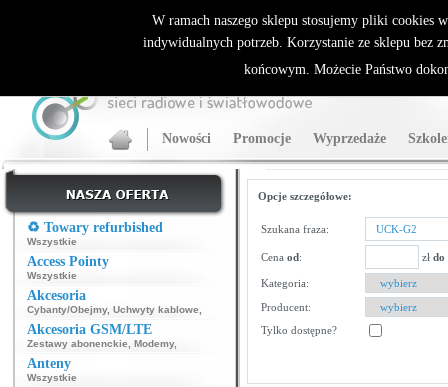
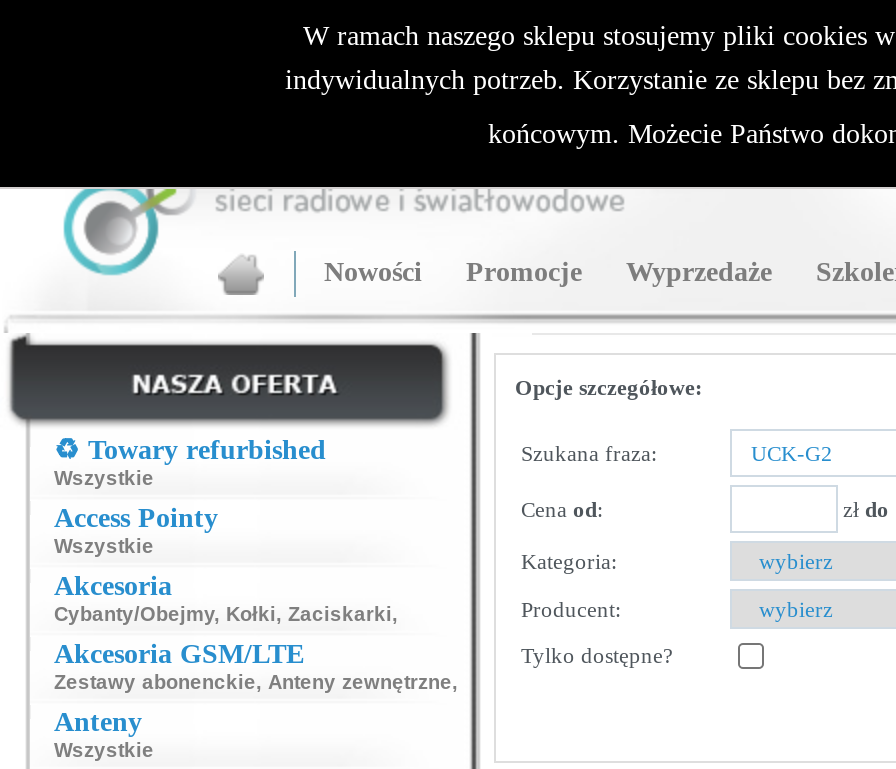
- Cybanty/Obejmy, Uchwyty kablowe,
+ Cybanty/Obejmy, Kołki, Zaciskarki,

- Zestawy abonenckie, Modemy,
+ Zestawy abonenckie, Anteny zewnętrzne,
